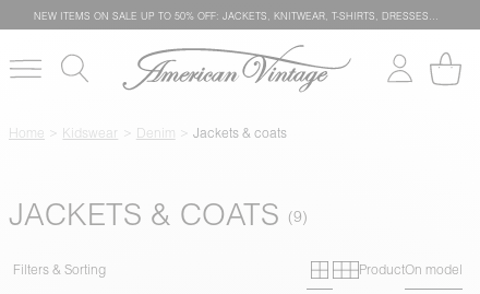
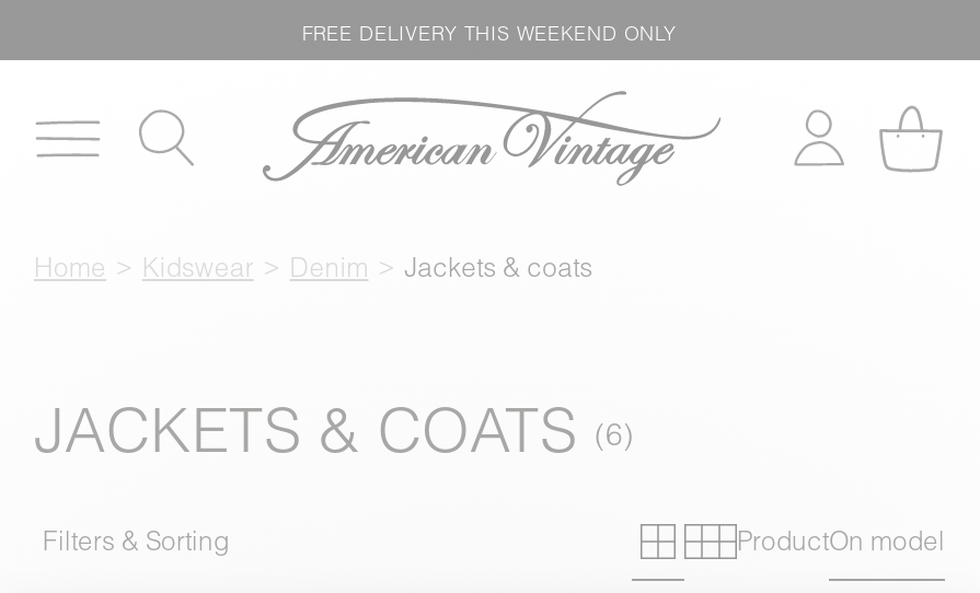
- NEW ITEMS ON SALE UP TO 50% OFF: JACKETS, KNITWEAR, T-SHIRTS, DRESSES…
+ FREE DELIVERY THIS WEEKEND ONLY
